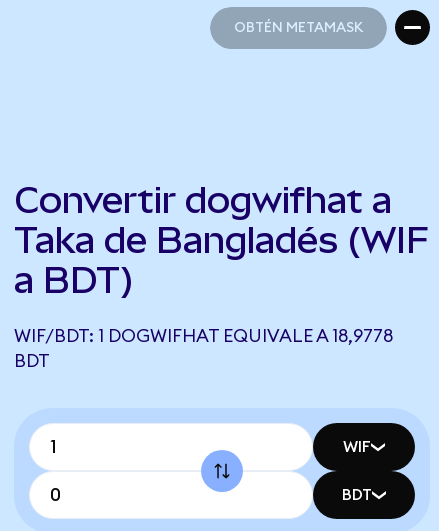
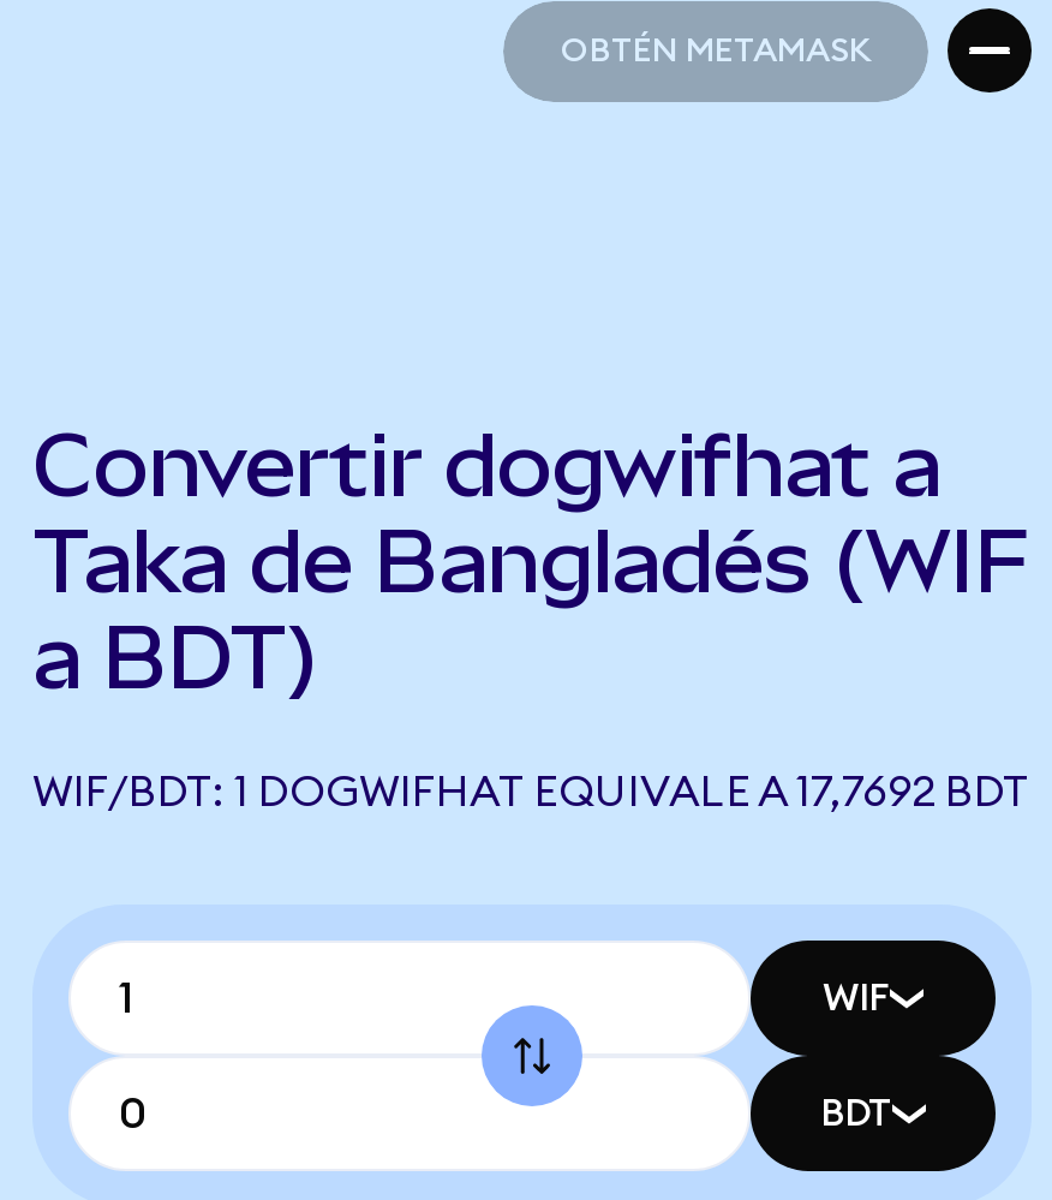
- WIF/BDT: 1 DOGWIFHAT EQUIVALE A 18,9778
- BDT
+ WIF/BDT: 1 DOGWIFHAT EQUIVALE A 17,7692 BDT
